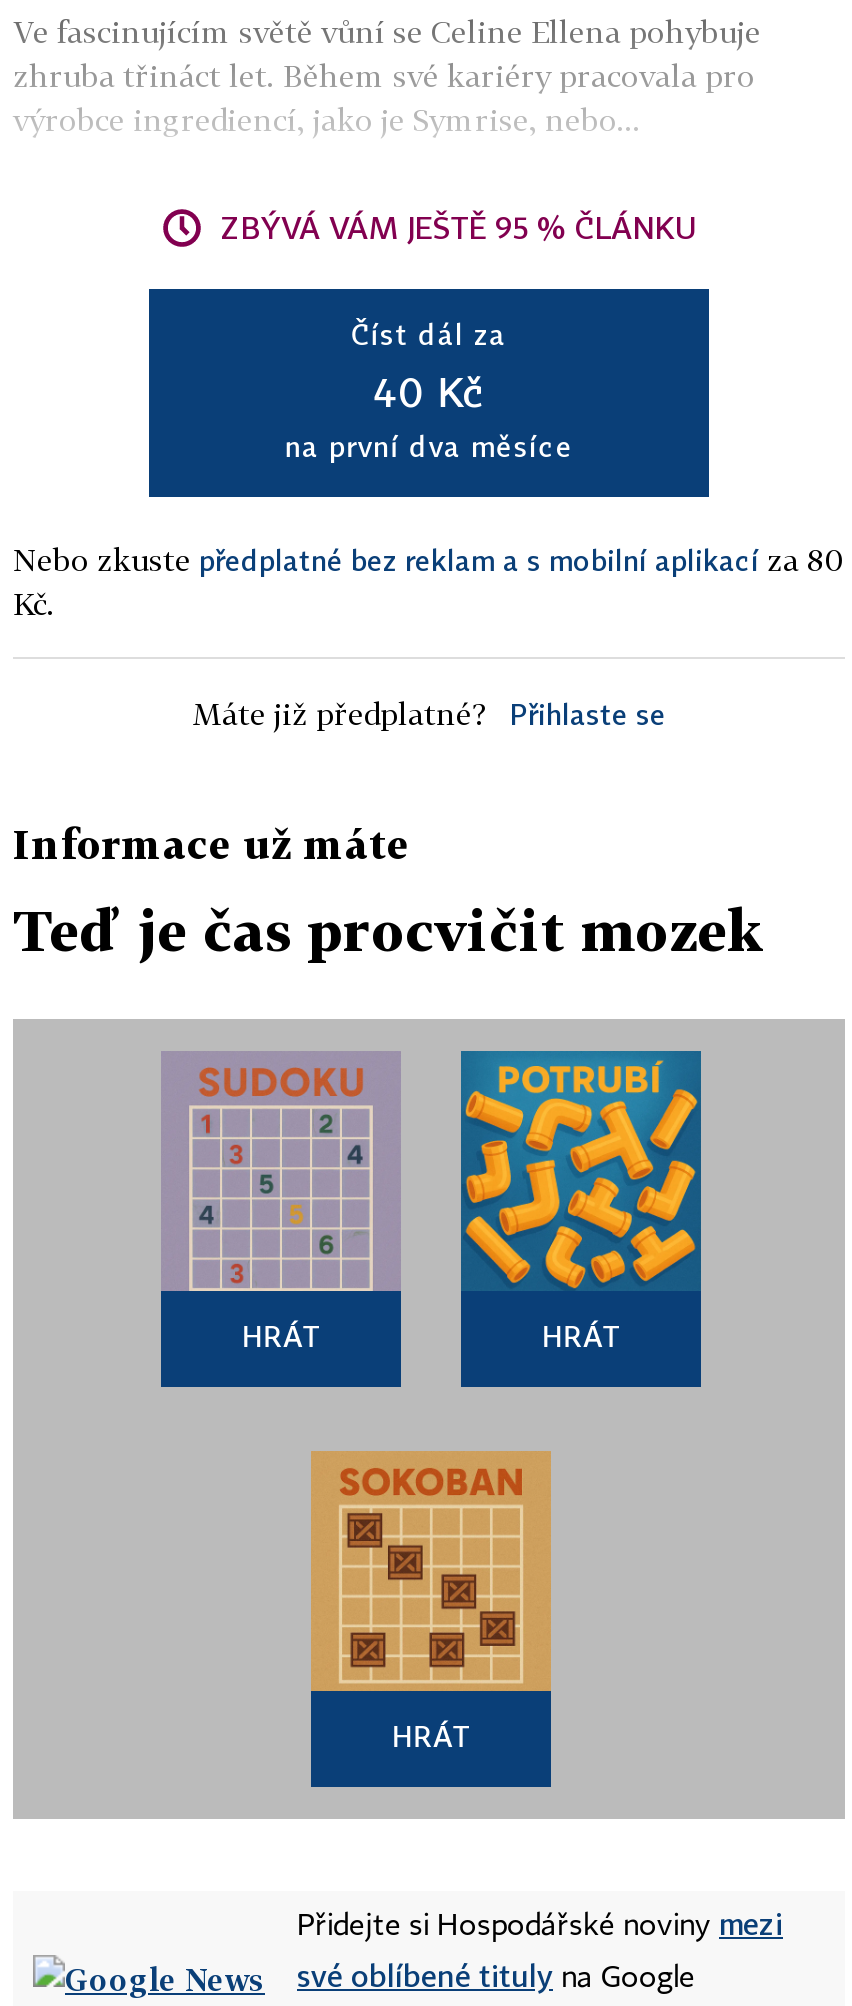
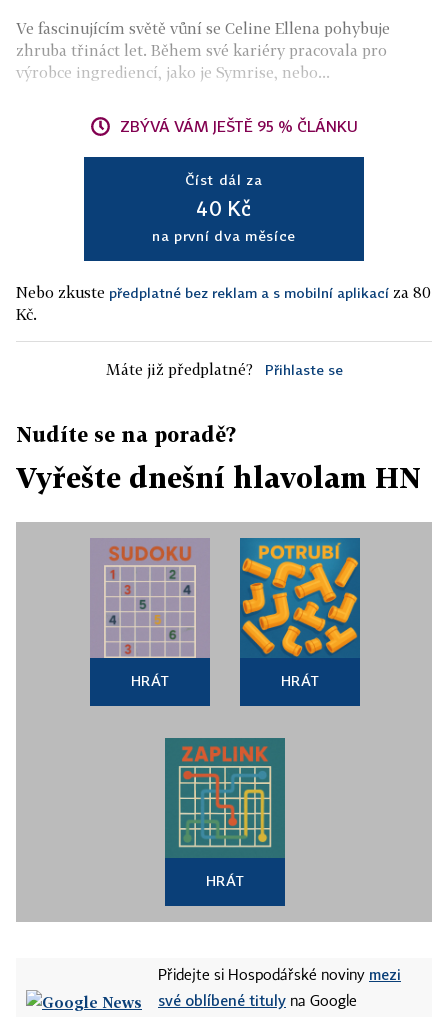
- Informace už máte
+ Nudíte se na poradě?

- Teď je čas procvičit mozek
+ Vyřešte dnešní hlavolam HN

- [image]
+ [image]
